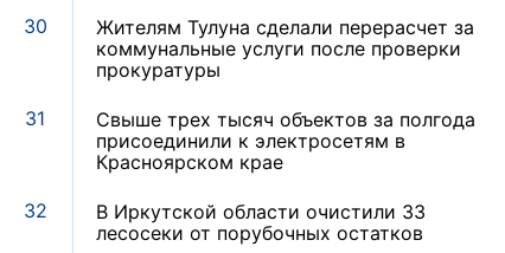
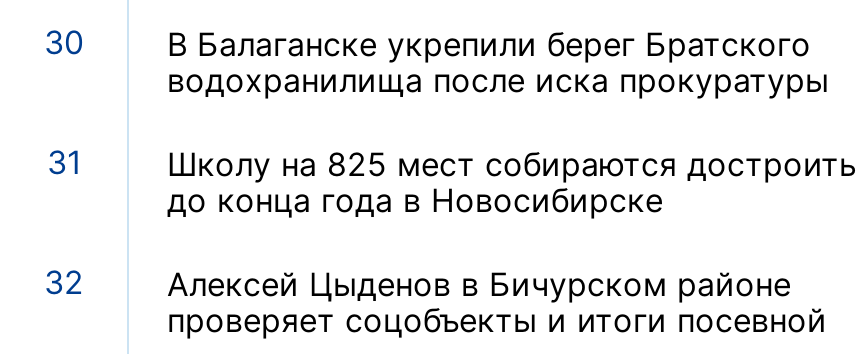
- Жителям Тулуна сделали перерасчет за
- коммунальные услуги после проверки
- прокуратуры
+ В Балаганске укрепили берег Братского
+ водохранилища после иска прокуратуры

- Свыше трех тысяч объектов за полгода
- присоединили к электросетям в
- Красноярском крае
+ Школу на 825 мест собираются достроить
+ до конца года в Новосибирске

- В Иркутской области очистили 33
- лесосеки от порубочных остатков
+ Алексей Цыденов в Бичурском районе
+ проверяет соцобъекты и итоги посевной
